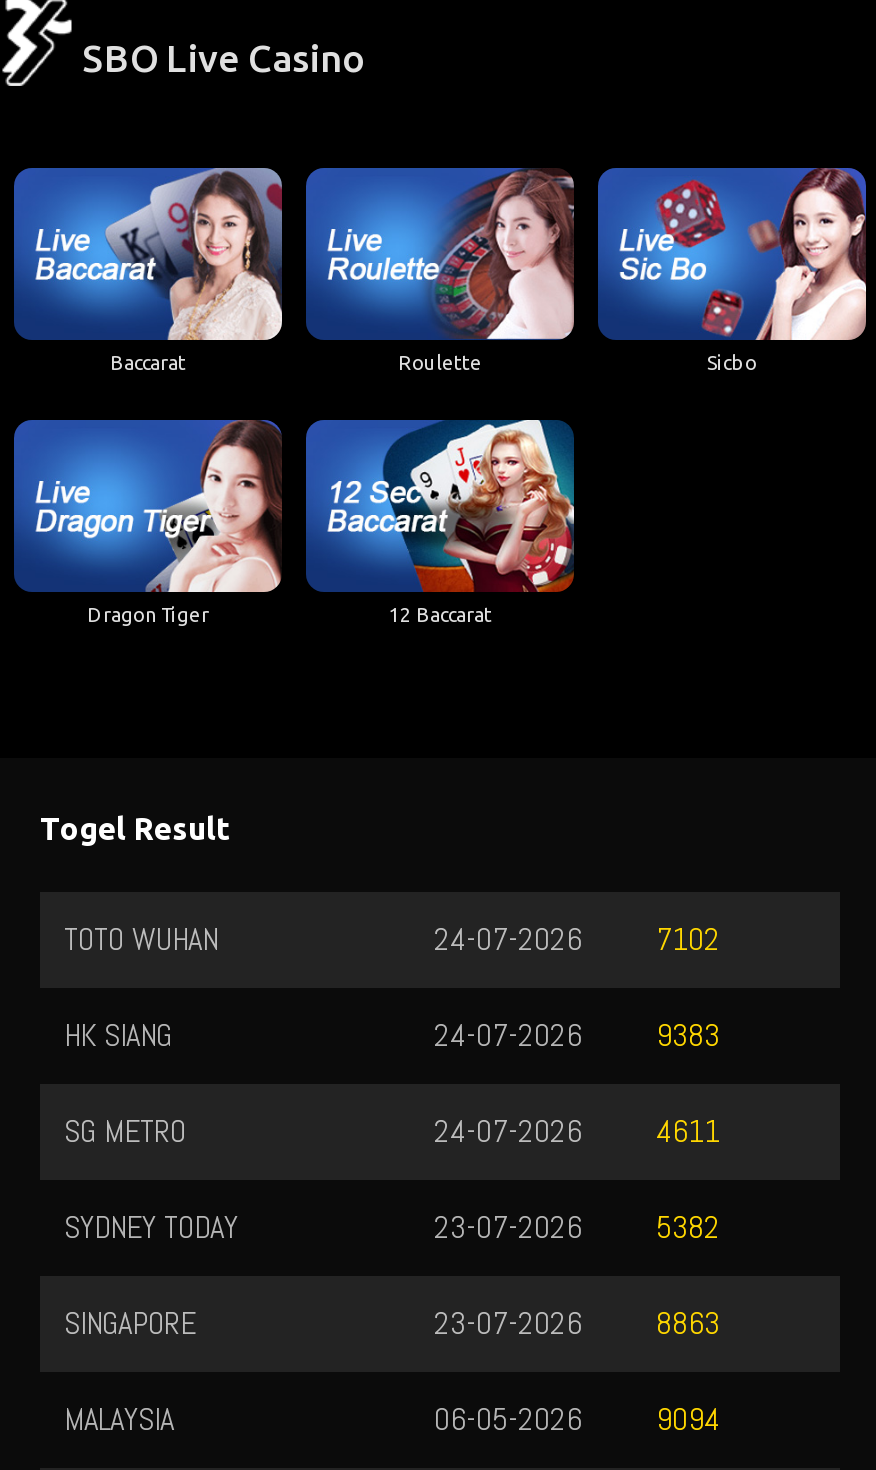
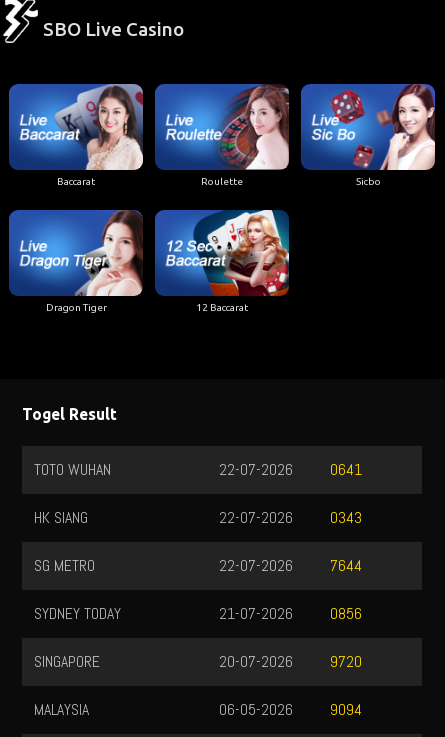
- 24-07-2026
+ 22-07-2026

- 7102
+ 0641

- 24-07-2026
+ 22-07-2026

- 9383
+ 0343

- 24-07-2026
+ 22-07-2026

- 4611
+ 7644

- 23-07-2026
+ 21-07-2026

- 5382
+ 0856

- 23-07-2026
+ 20-07-2026

- 8863
+ 9720
